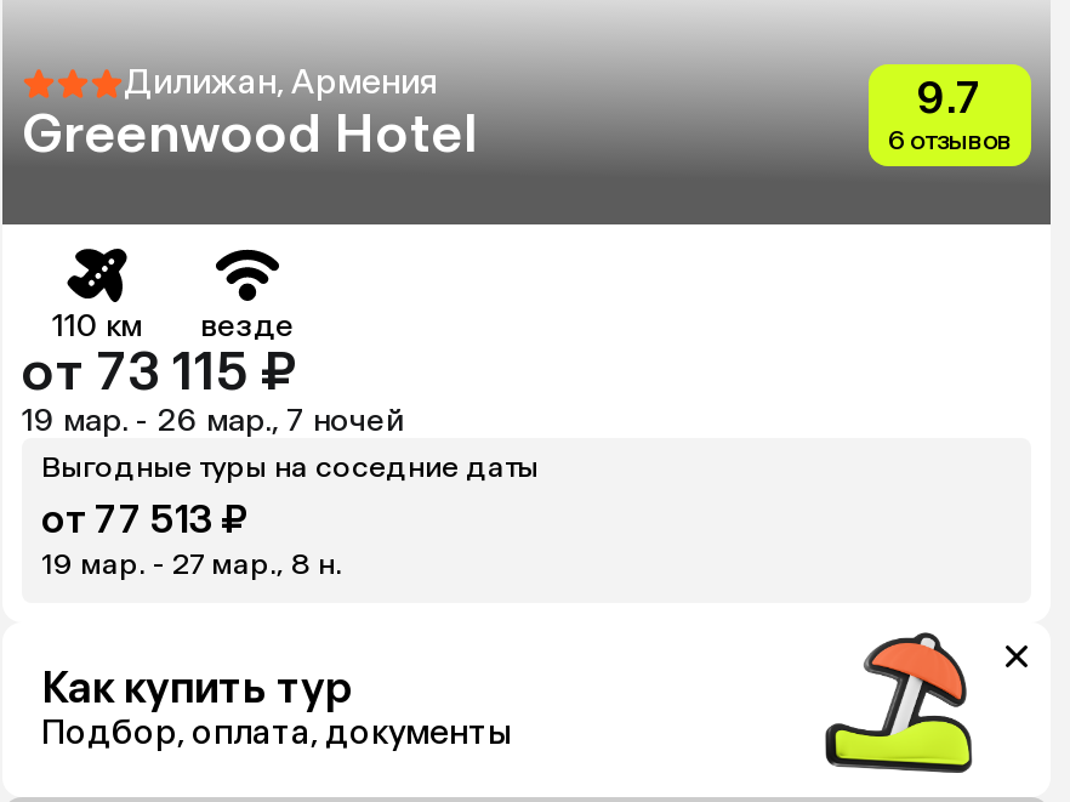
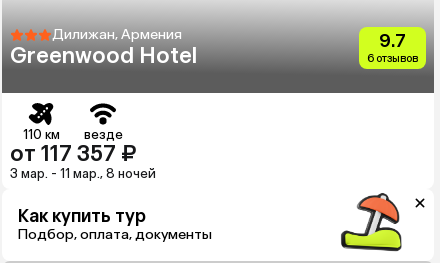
- от 73 115 ₽
- 19 мар. - 26 мар., 7 ночей
- Выгодные туры на соседние даты
- от 77 513 ₽
- 19 мар. - 27 мар., 8 н.
+ от 117 357 ₽
+ 3 мар. - 11 мар., 8 ночей
